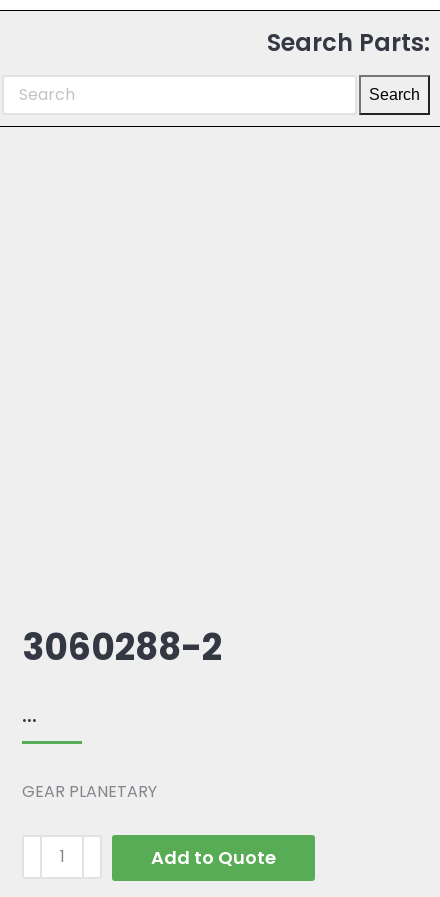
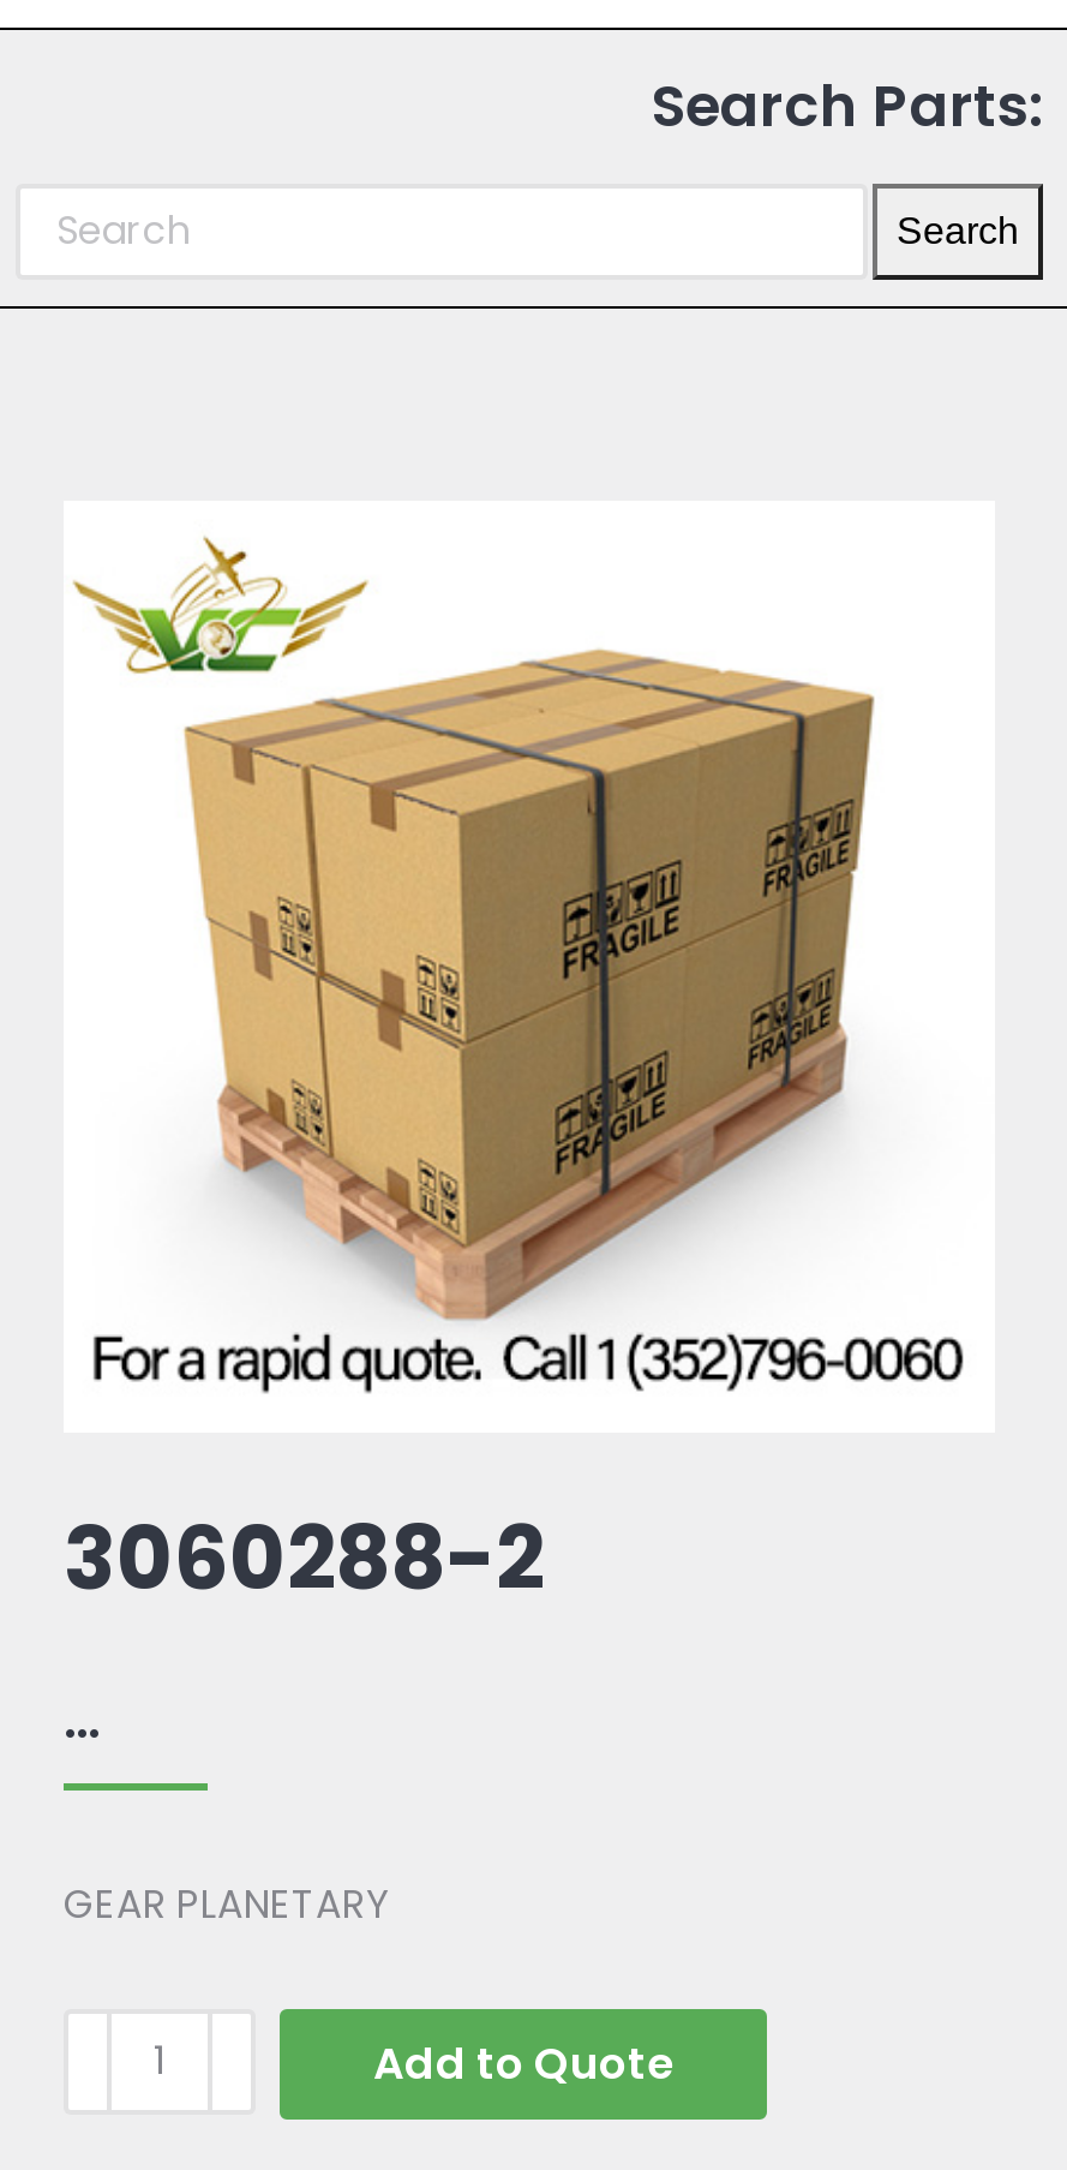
+ [image]
